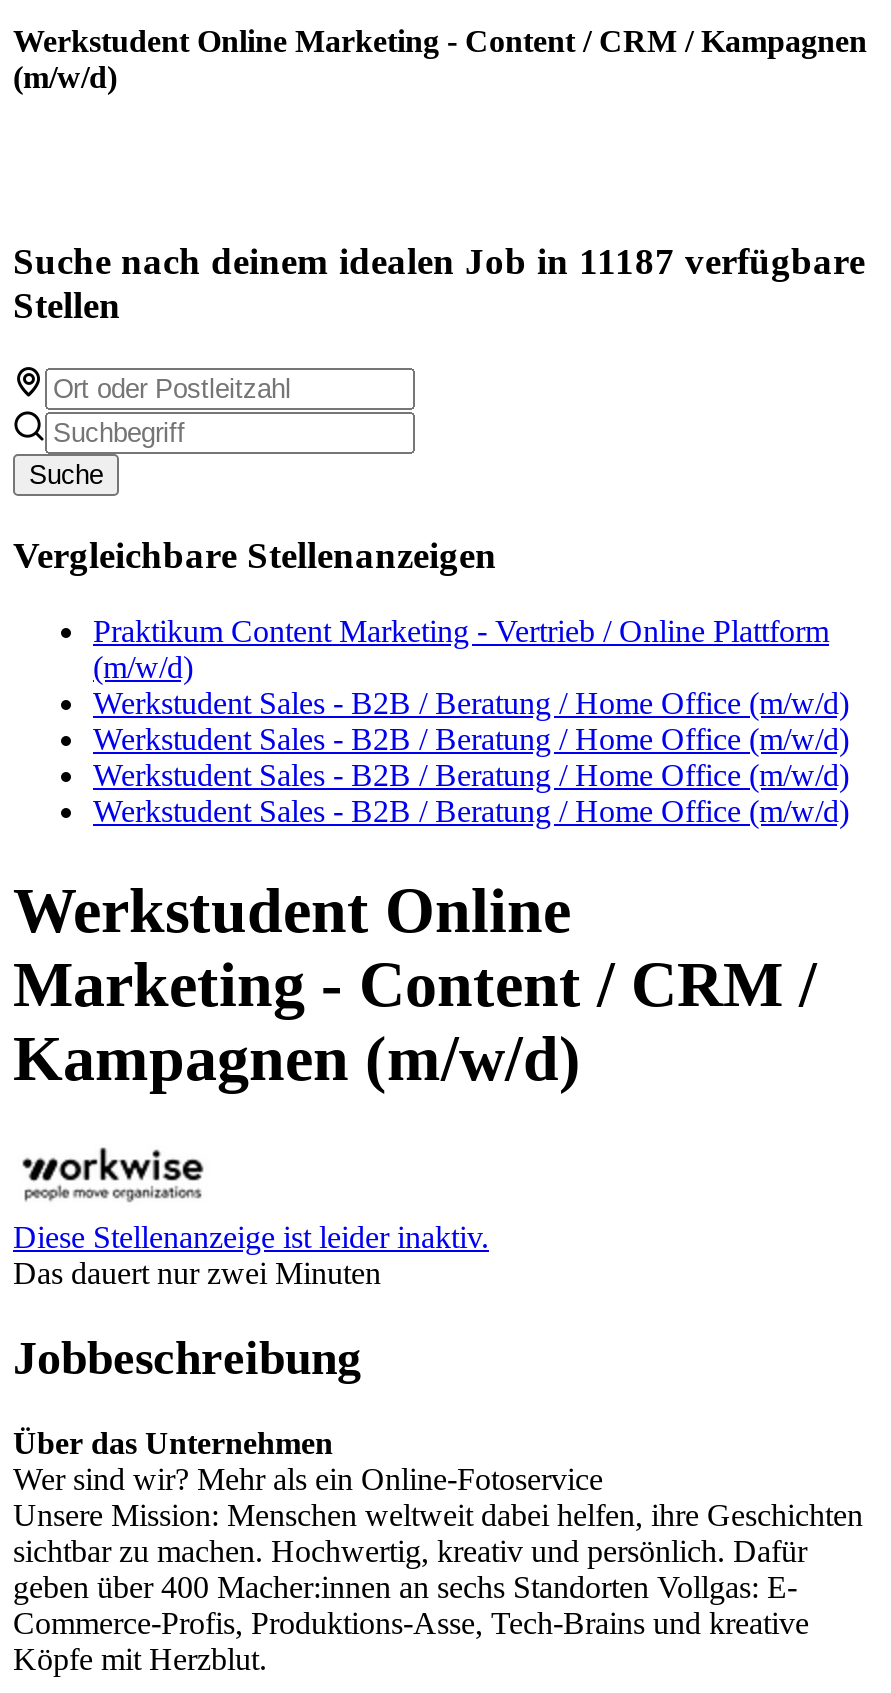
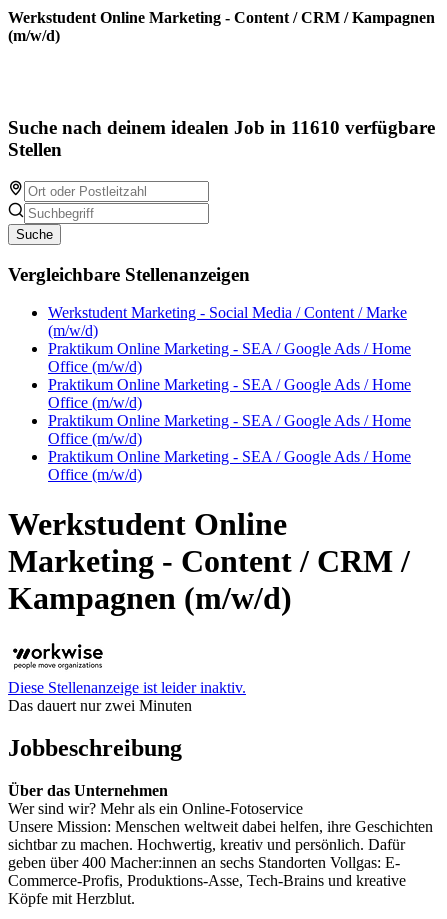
- Suche nach deinem idealen Job in 11187 verfügbare
+ Suche nach deinem idealen Job in 11610 verfügbare

- Praktikum Content Marketing - Vertrieb / Online Plattform
+ Werkstudent Marketing - Social Media / Content / Marke

- Werkstudent Sales - B2B / Beratung / Home Office (m/w/d)
- Werkstudent Sales - B2B / Beratung / Home Office (m/w/d)
- Werkstudent Sales - B2B / Beratung / Home Office (m/w/d)
- Werkstudent Sales - B2B / Beratung / Home Office (m/w/d)
+ Praktikum Online Marketing - SEA / Google Ads / Home
+ Office (m/w/d)
+ Praktikum Online Marketing - SEA / Google Ads / Home
+ Office (m/w/d)
+ Praktikum Online Marketing - SEA / Google Ads / Home
+ Office (m/w/d)
+ Praktikum Online Marketing - SEA / Google Ads / Home
+ Office (m/w/d)
